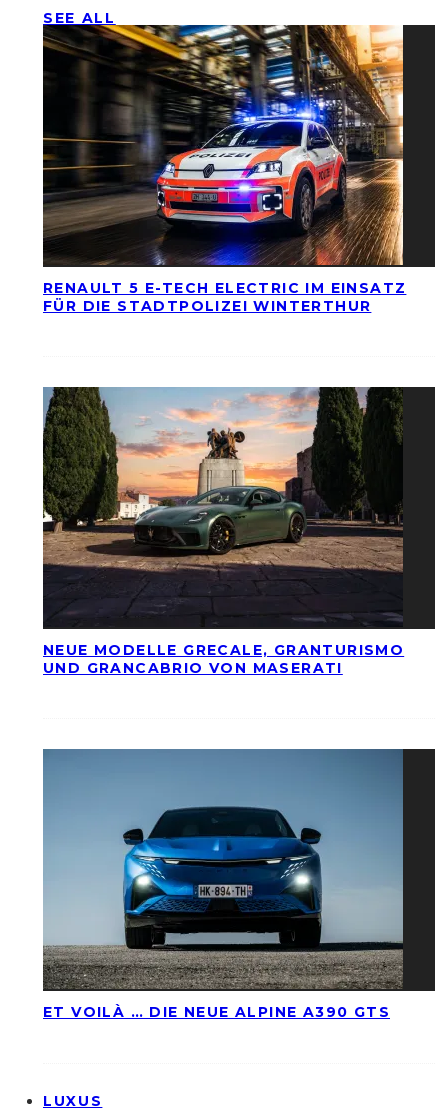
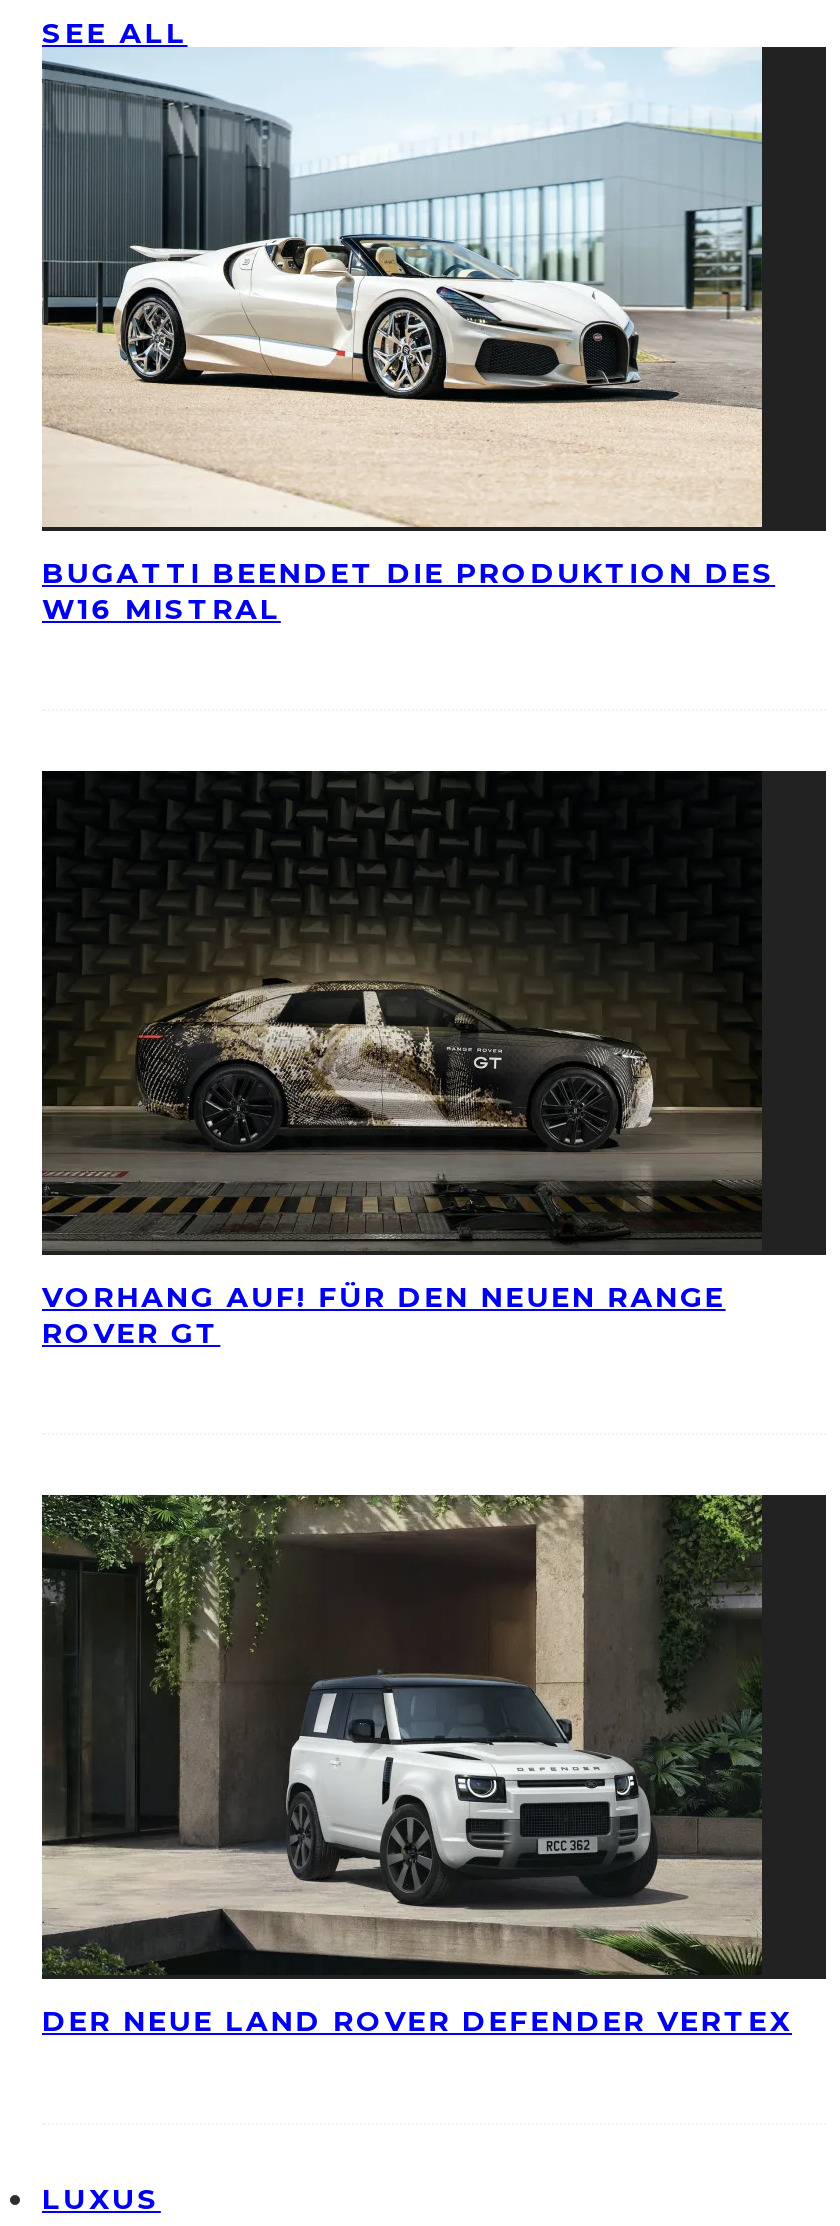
- [image]
- RENAULT 5 E-TECH ELECTRIC IM EINSATZ
- FÜR DIE STADTPOLIZEI WINTERTHUR
+ [image]
+ BUGATTI BEENDET DIE PRODUKTION DES
+ W16 MISTRAL

- [image]
- NEUE MODELLE GRECALE, GRANTURISMO
- UND GRANCABRIO VON MASERATI
+ [image]
+ VORHANG AUF! FÜR DEN NEUEN RANGE
+ ROVER GT

- [image]
- ET VOILÀ … DIE NEUE ALPINE A390 GTS
+ [image]
+ DER NEUE LAND ROVER DEFENDER VERTEX
